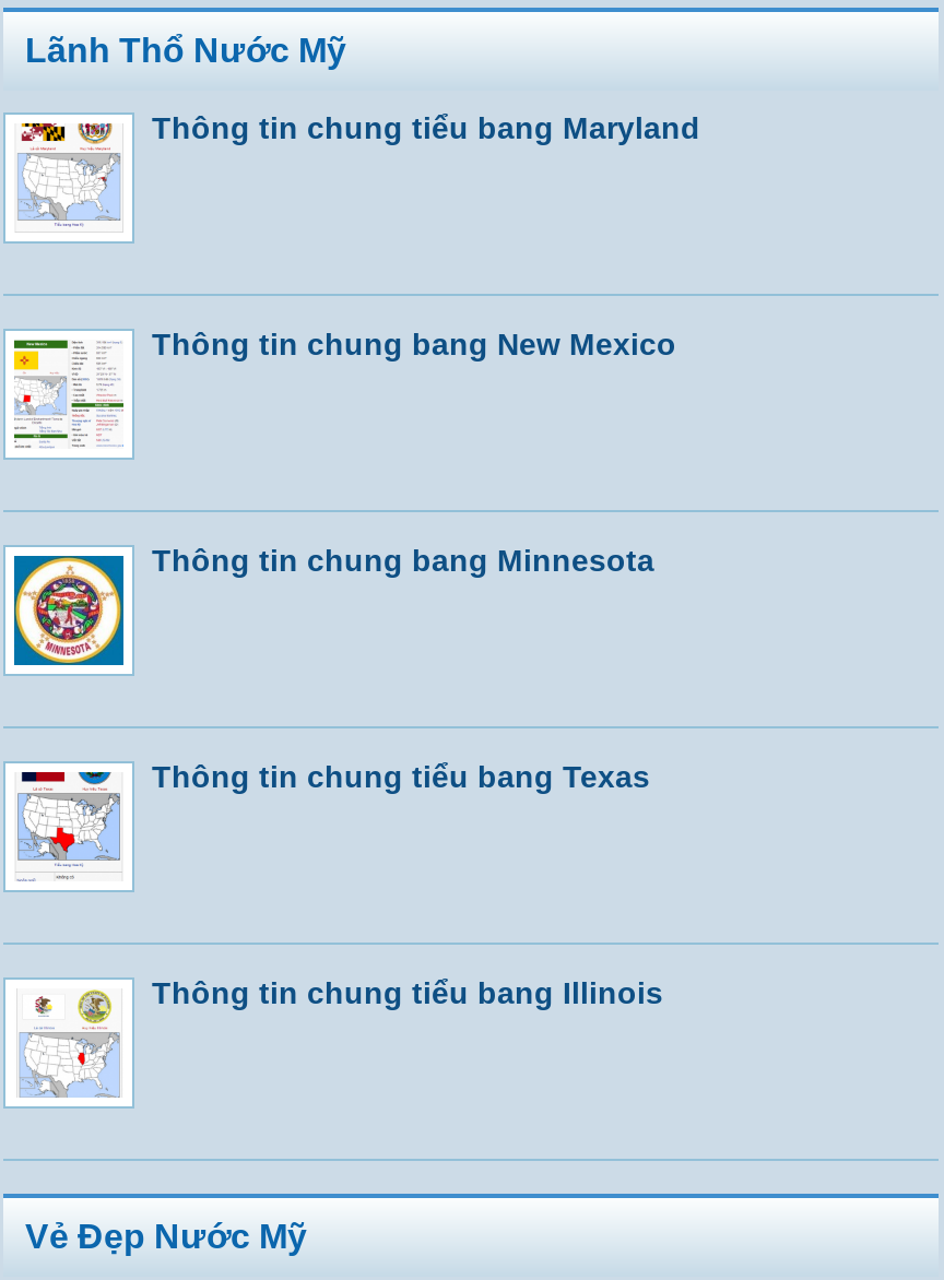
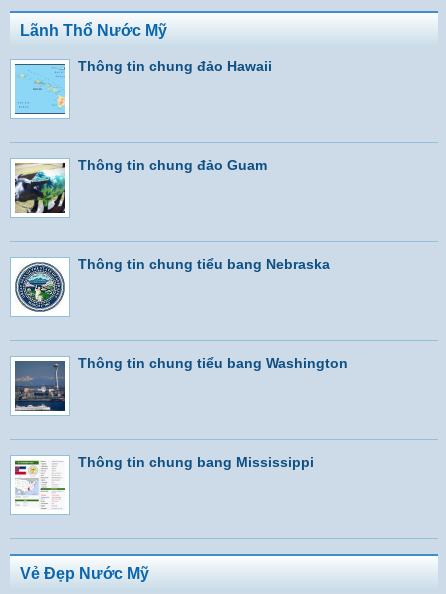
- [image]
- Thông tin chung tiểu bang Maryland
+ [image]
+ Thông tin chung đảo Hawaii

- [image]
- Thông tin chung bang New Mexico
+ [image]
+ Thông tin chung đảo Guam

- [image]
- Thông tin chung bang Minnesota
+ [image]
+ Thông tin chung tiểu bang Nebraska

- [image]
- Thông tin chung tiểu bang Texas
+ [image]
+ Thông tin chung tiểu bang Washington

- [image]
- Thông tin chung tiểu bang Illinois
+ [image]
+ Thông tin chung bang Mississippi
